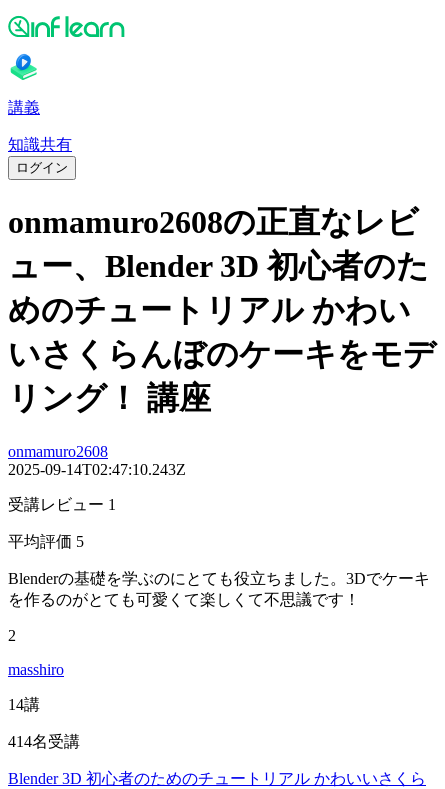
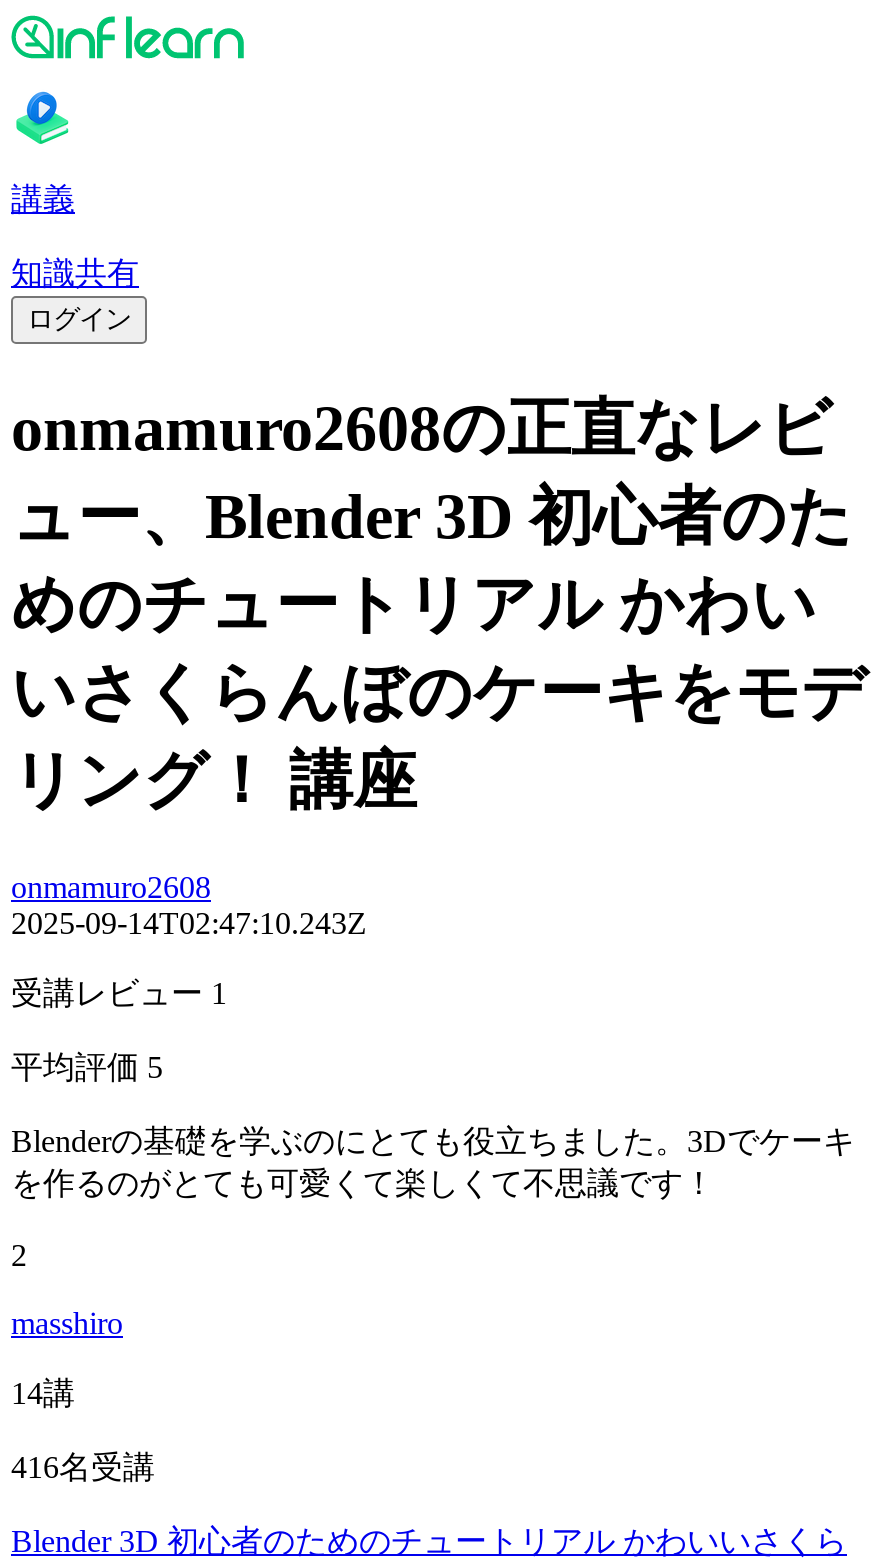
- 414名受講
+ 416名受講
